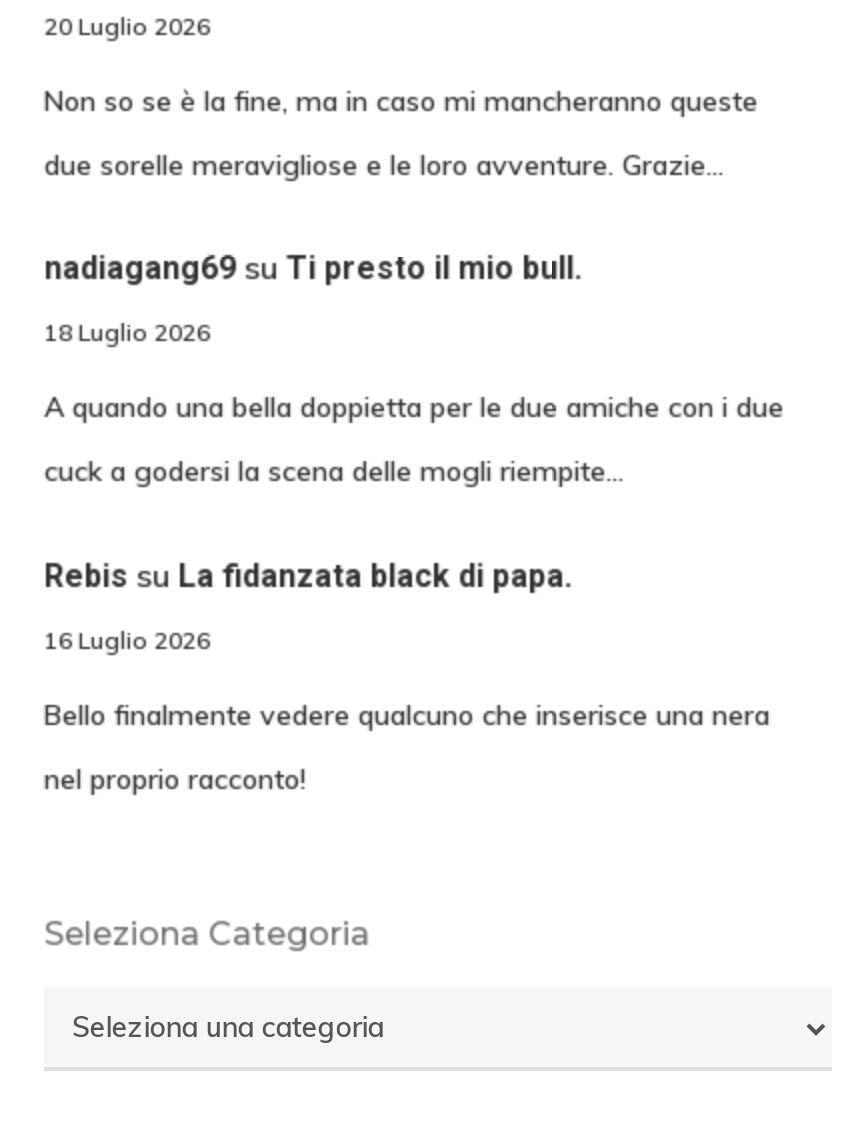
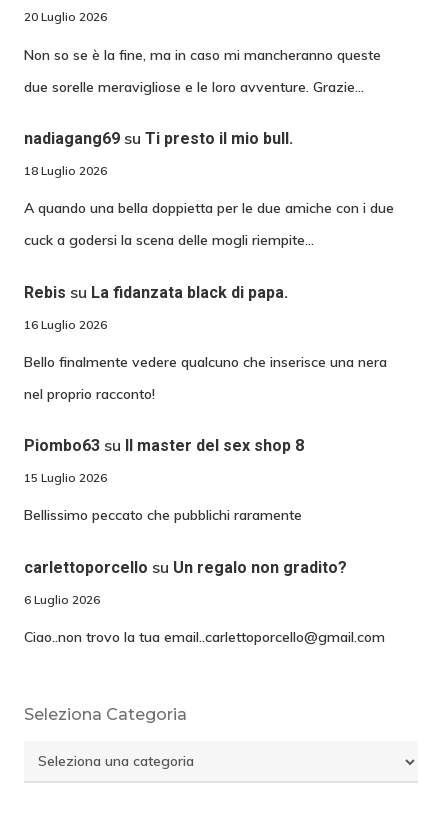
+ Piombo63 su Il master del sex shop 8
+ 15 Luglio 2026
+ Bellissimo peccato che pubblichi raramente
+ carlettoporcello su Un regalo non gradito?
+ 6 Luglio 2026
+ Ciao..non trovo la tua email..carlettoporcello@gmail.com
